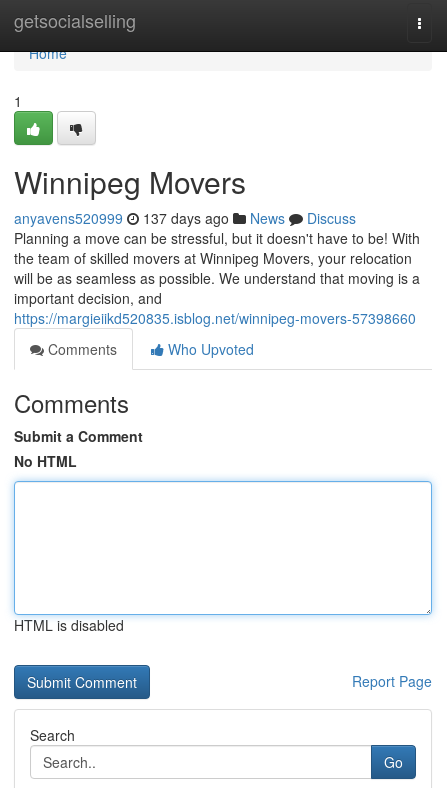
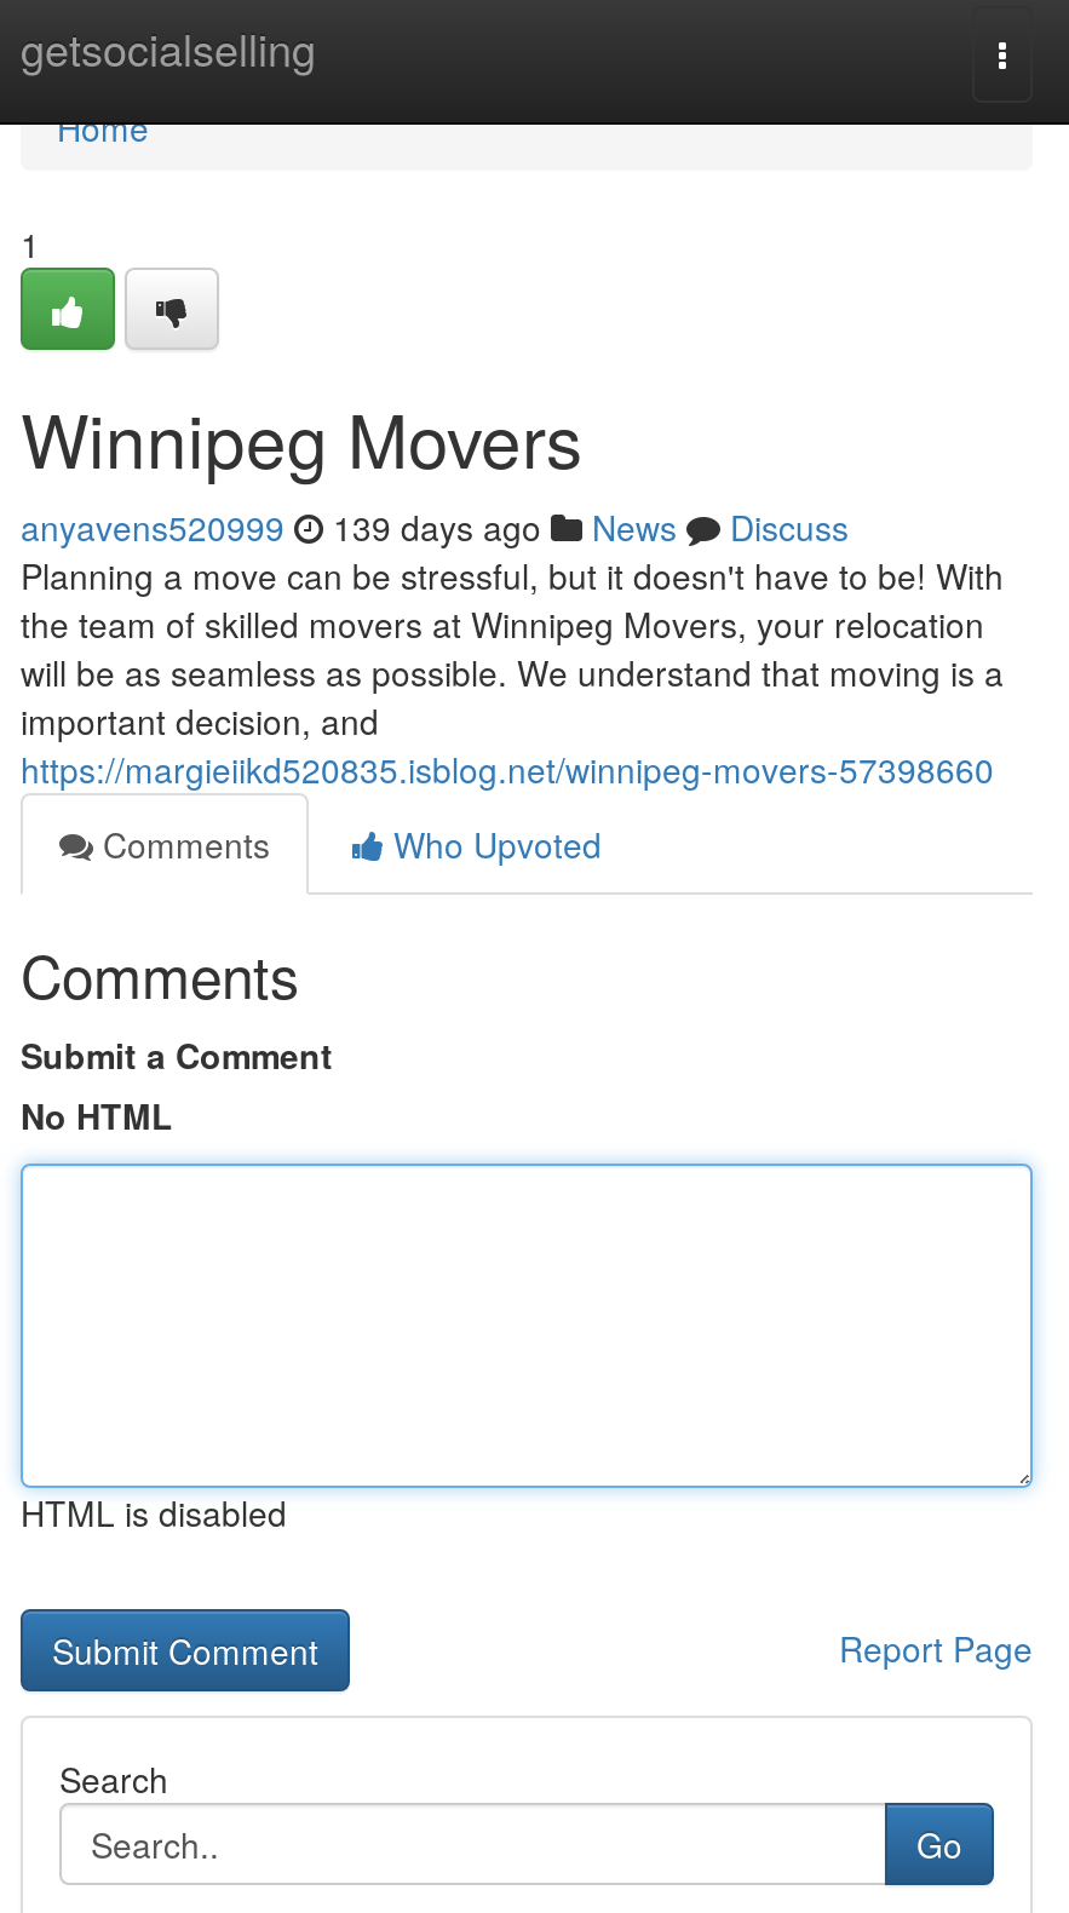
- anyavens520999 137 days ago News Discuss
+ anyavens520999 139 days ago News Discuss
